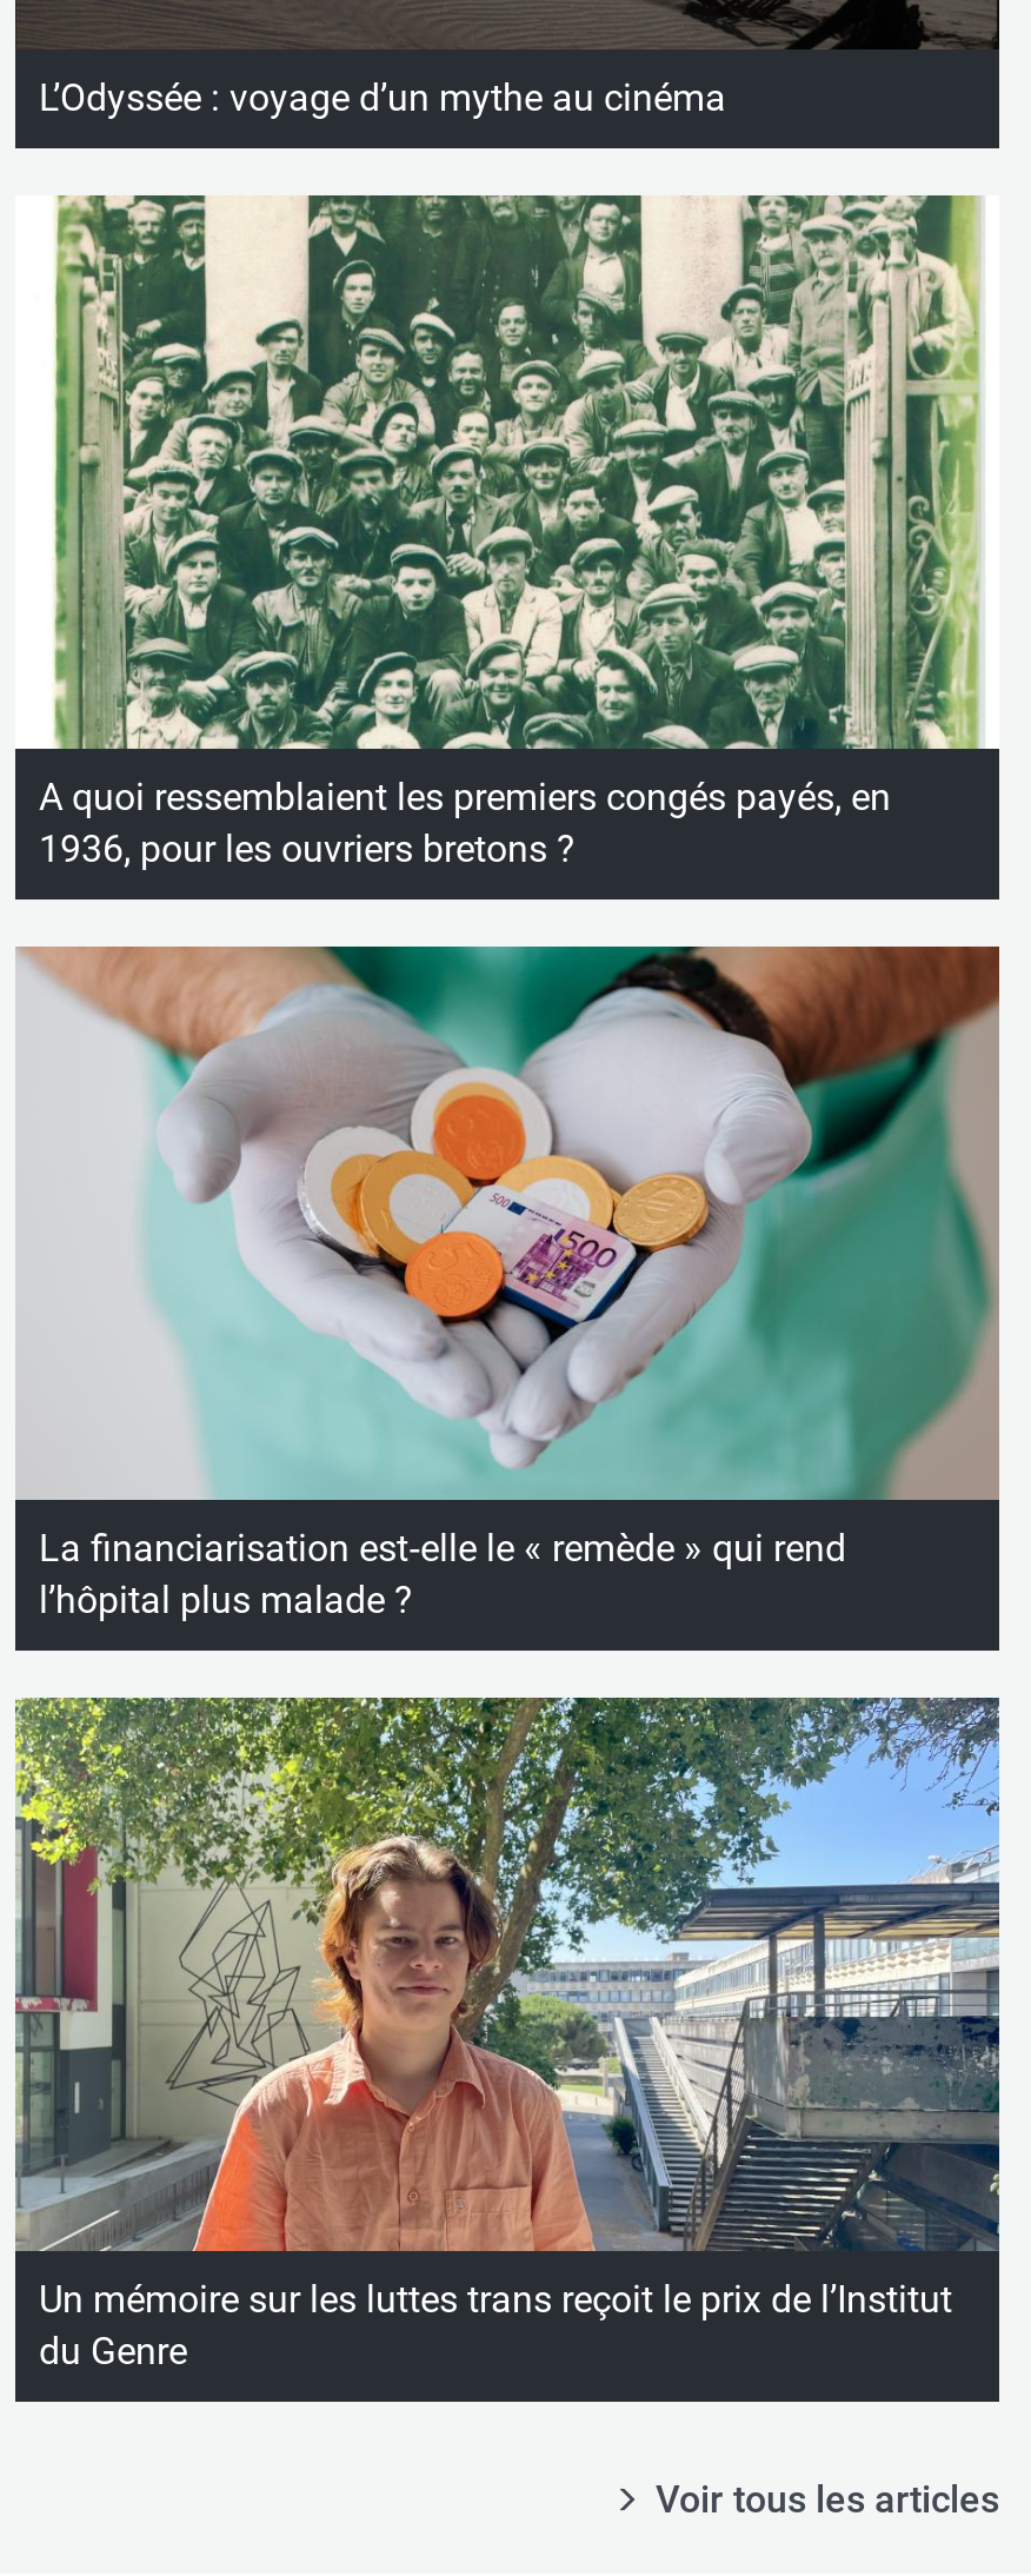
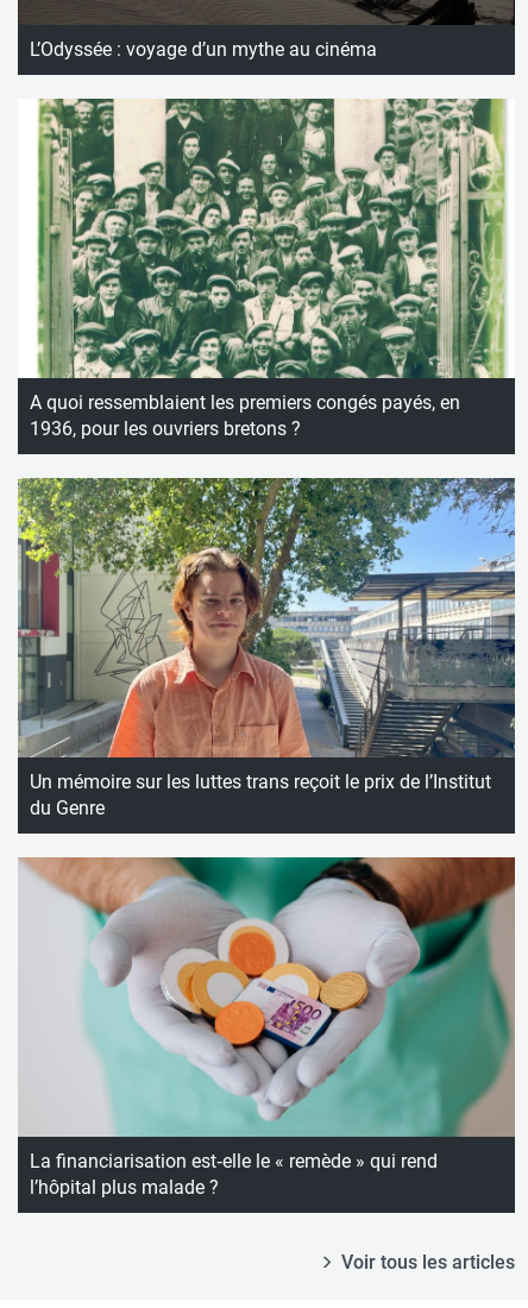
moved down: [image] | La financiarisation est‑elle le « remède » qui rend | l’hôpital plus malade ?

moved up: [image] | Un mémoire sur les luttes trans reçoit le prix de l’Institut | du Genre
